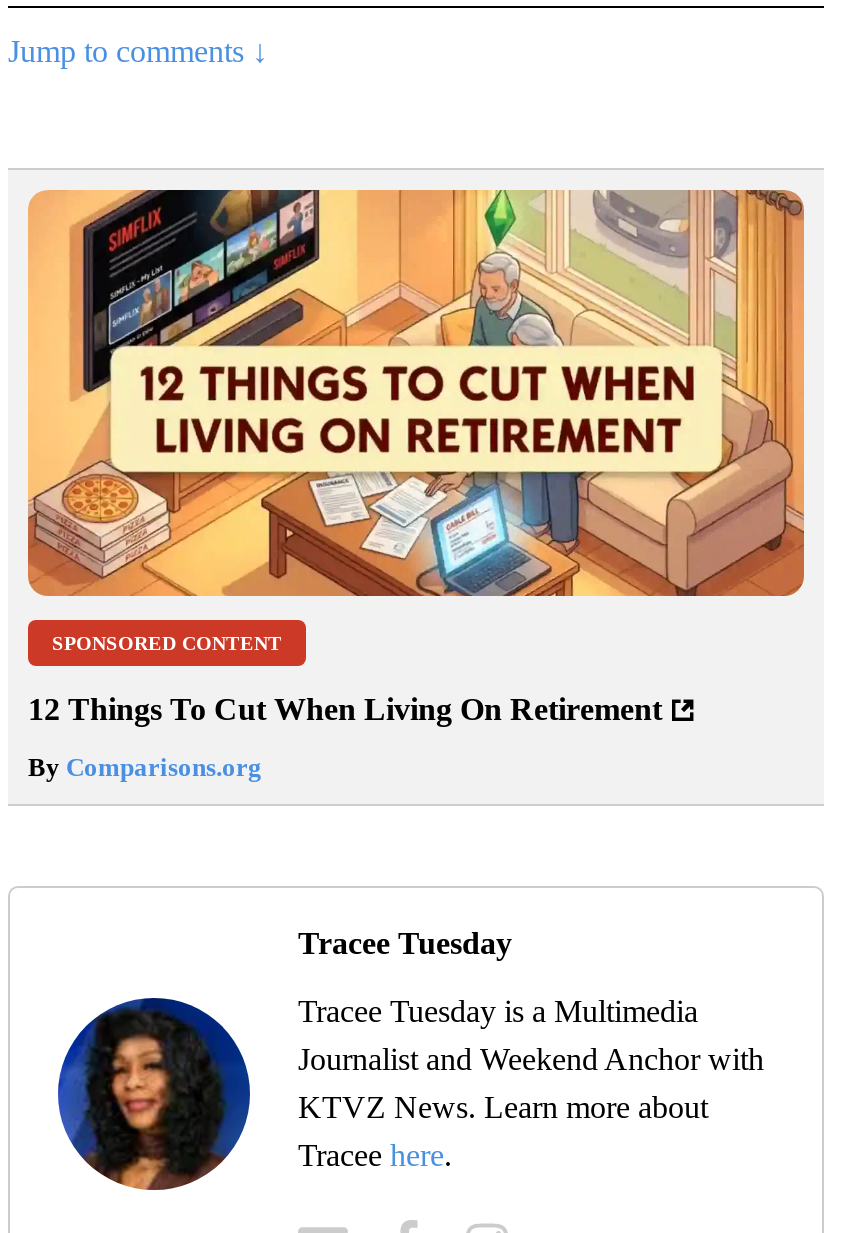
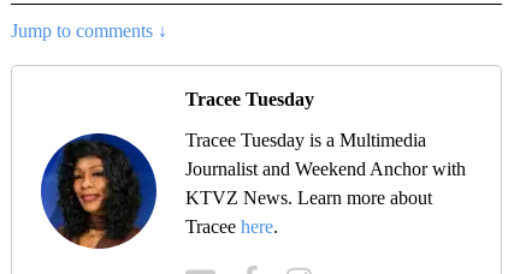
- [image]
- SPONSORED CONTENT
- 12 Things To Cut When Living On Retirement
- By Comparisons.org
